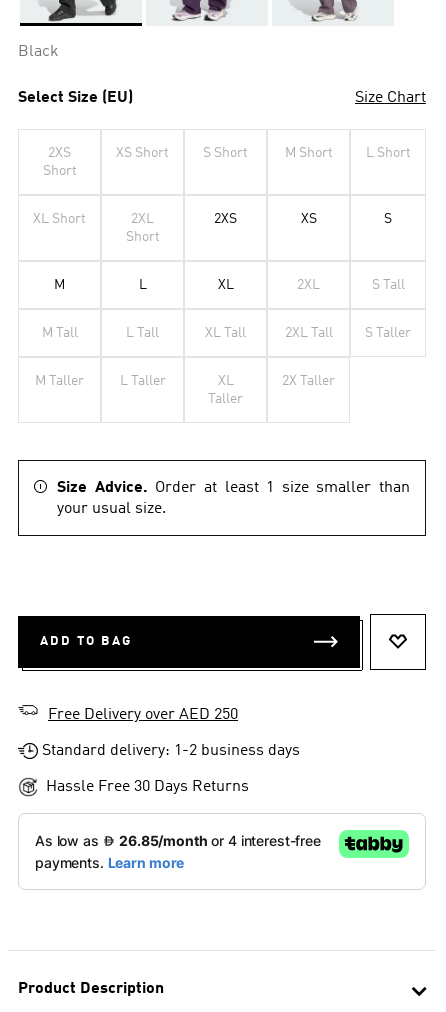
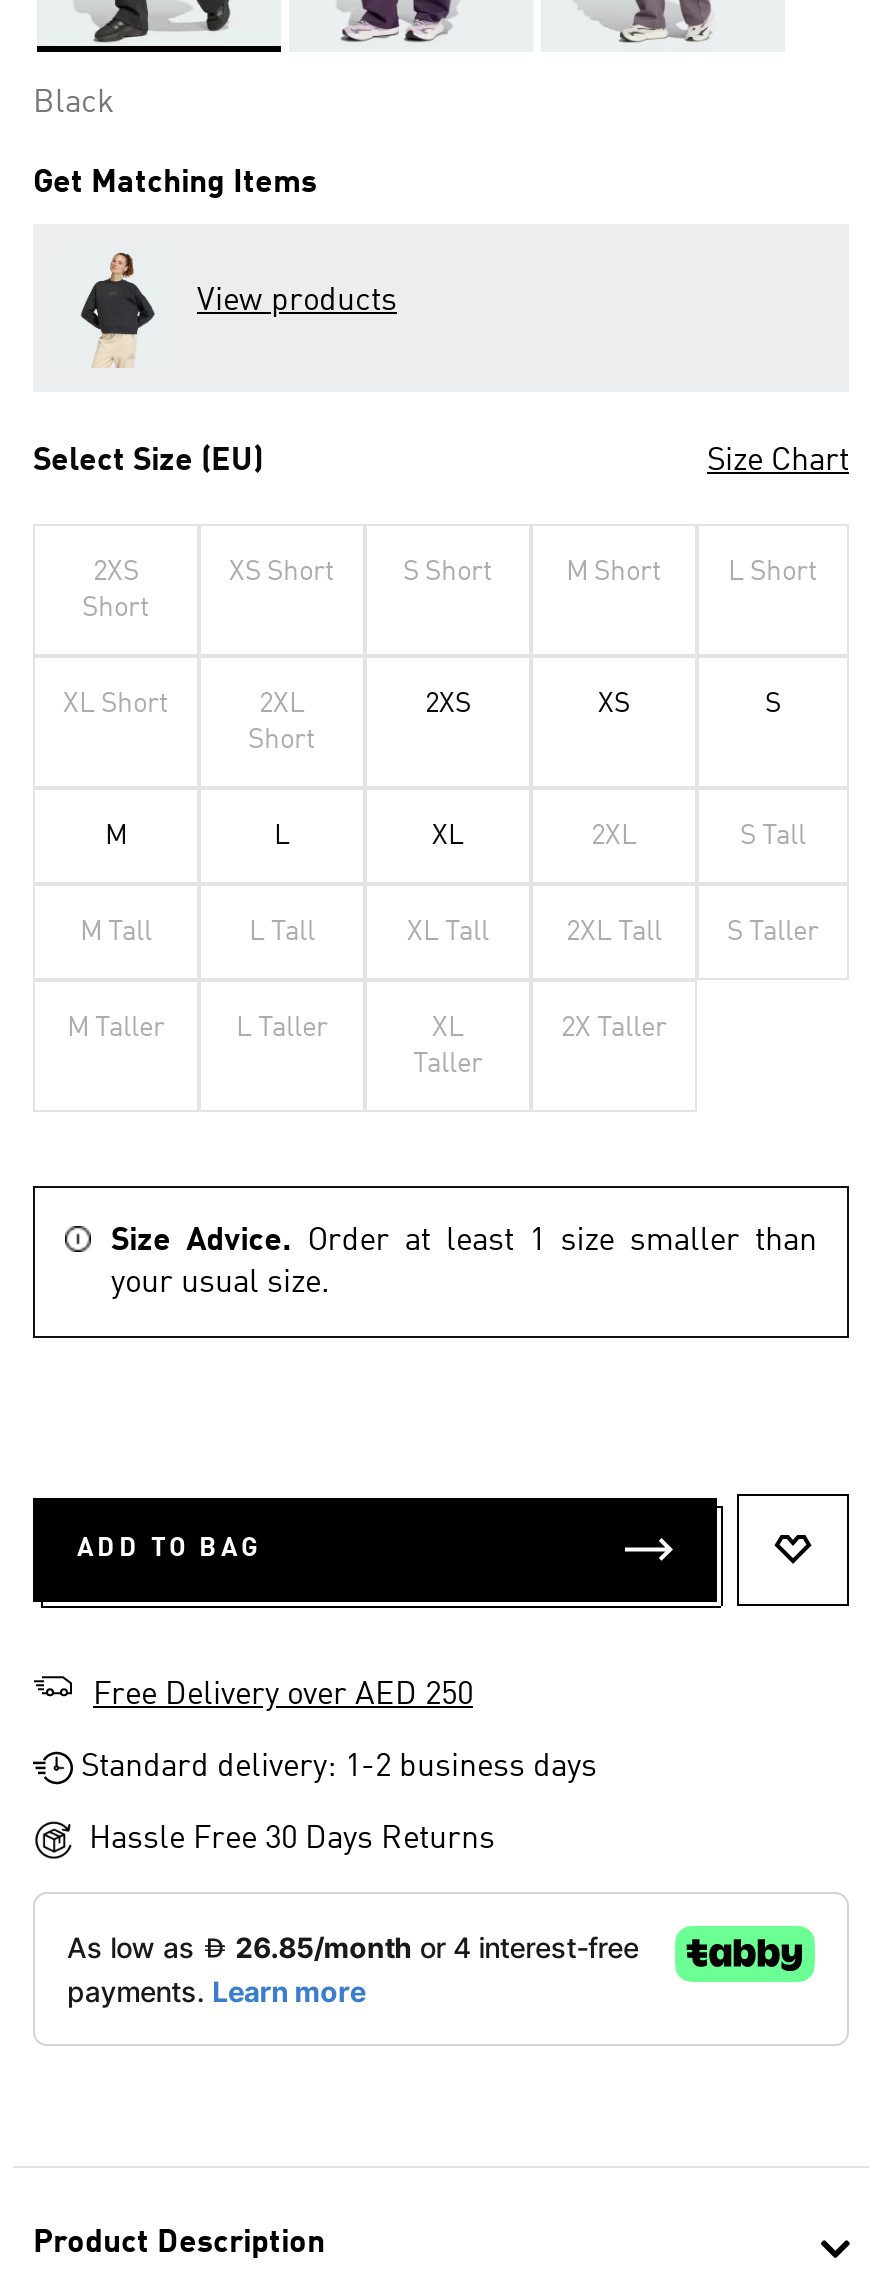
+ Get Matching Items

+ [image]
+ View products
